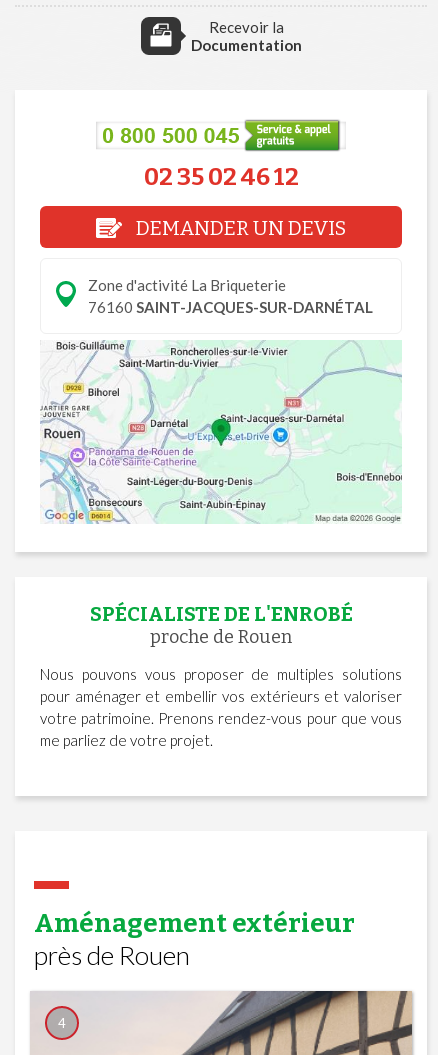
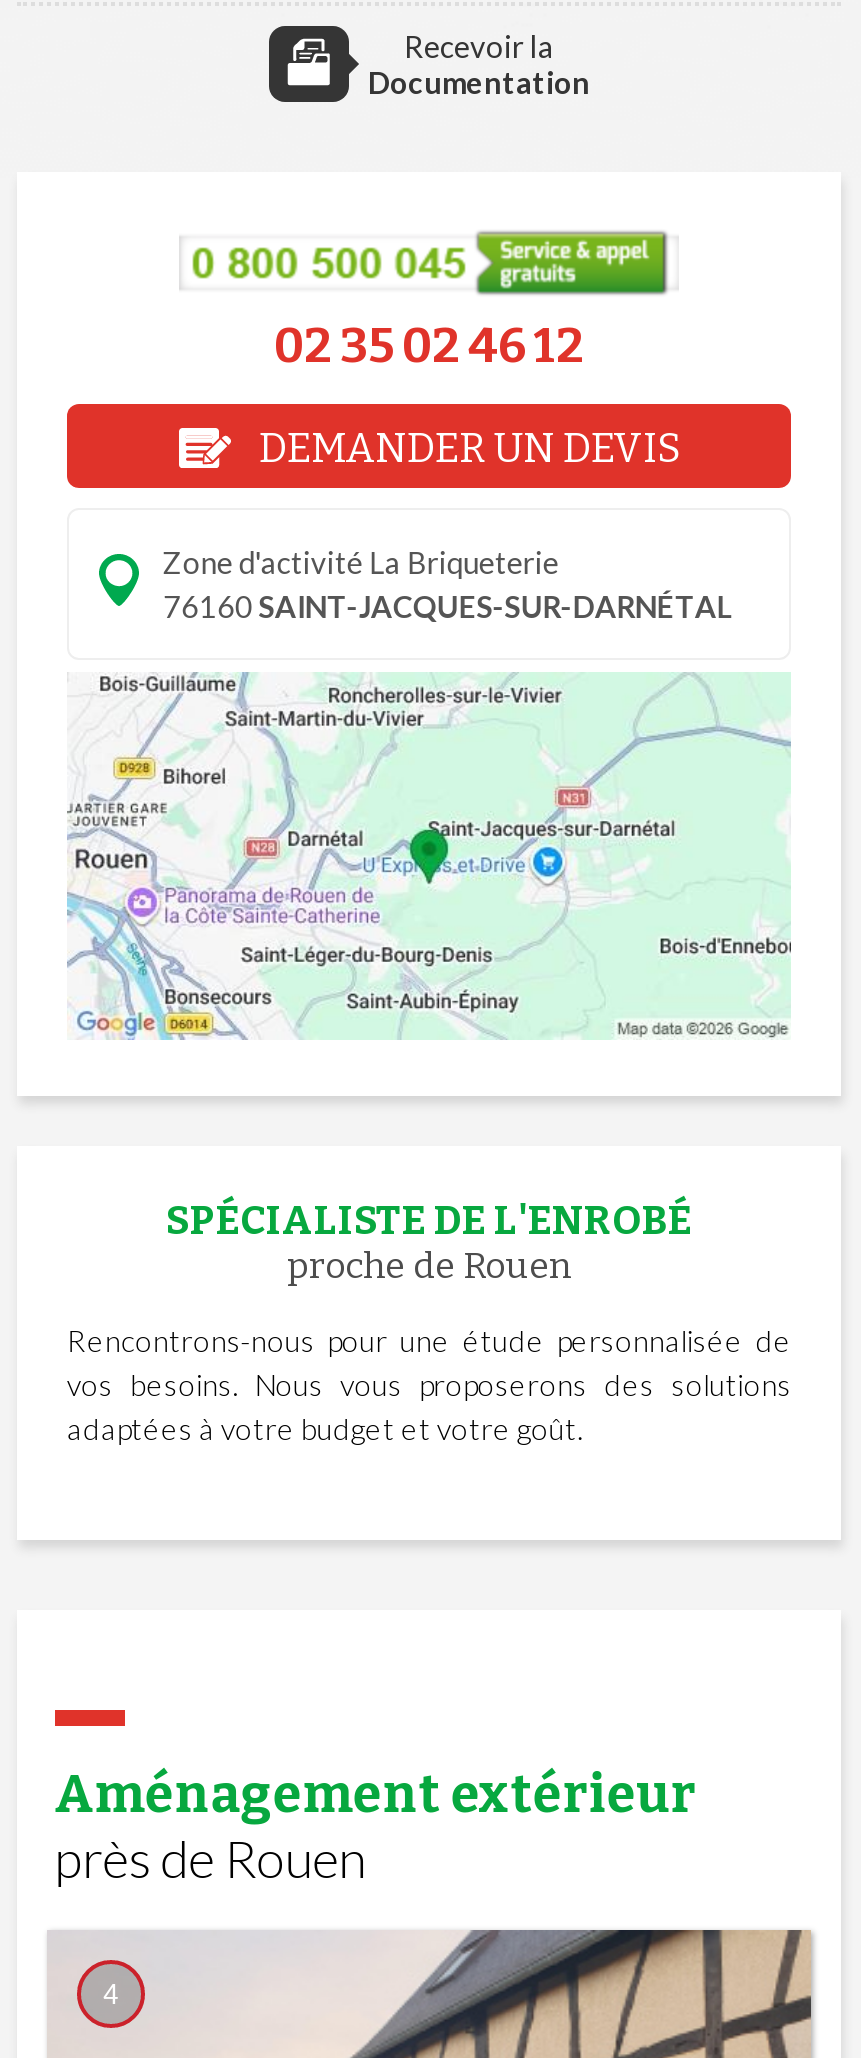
- Nous pouvons vous proposer de multiples solutions
- pour aménager et embellir vos extérieurs et valoriser
- votre patrimoine. Prenons rendez-vous pour que vous
- me parliez de votre projet.
+ Rencontrons-nous pour une étude personnalisée de
+ vos besoins. Nous vous proposerons des solutions
+ adaptées à votre budget et votre goût.
